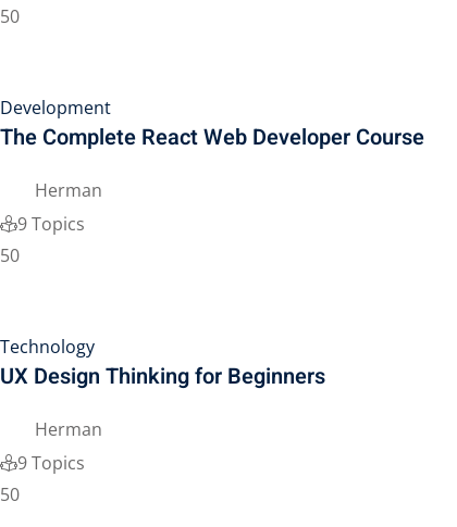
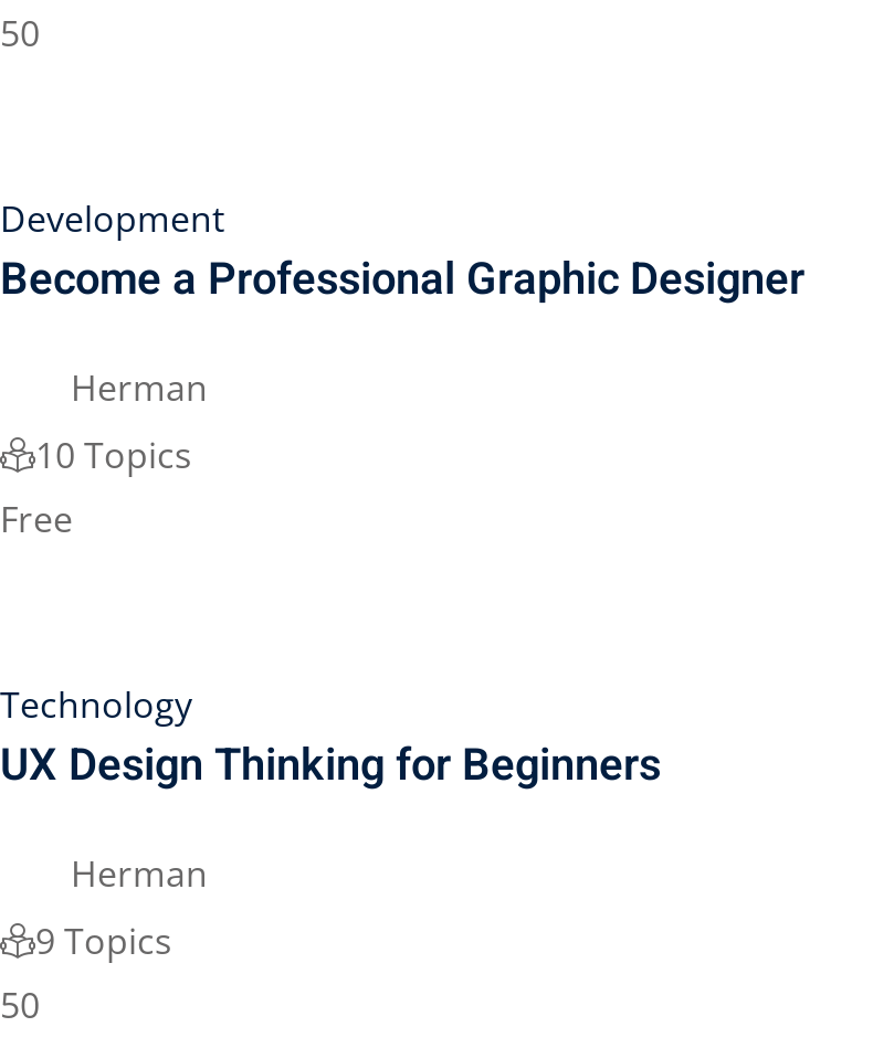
- The Complete React Web Developer Course
+ Become a Professional Graphic Designer

- 9 Topics
- 50
+ 10 Topics
+ Free
